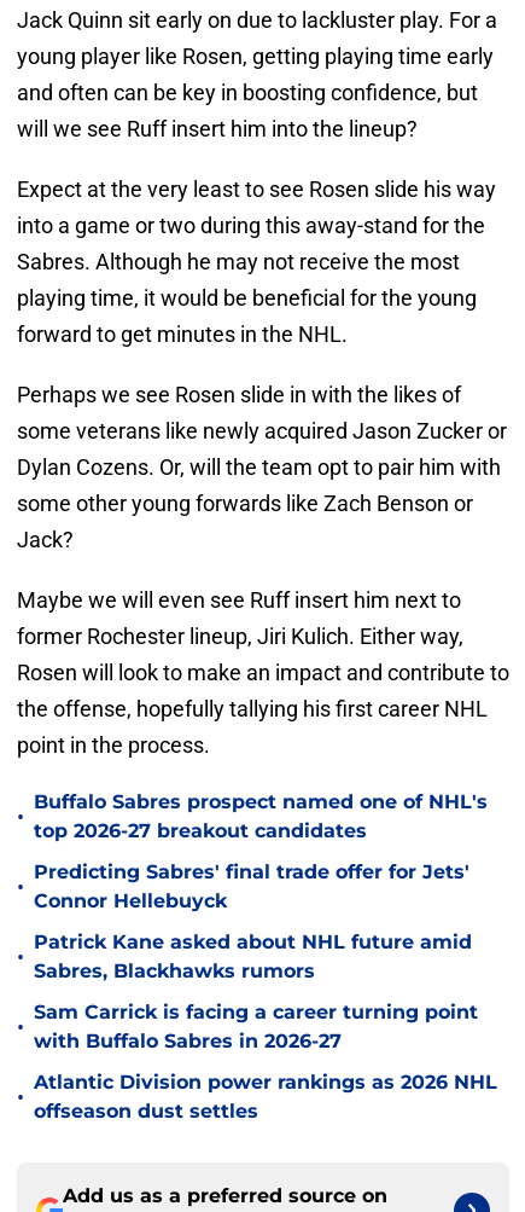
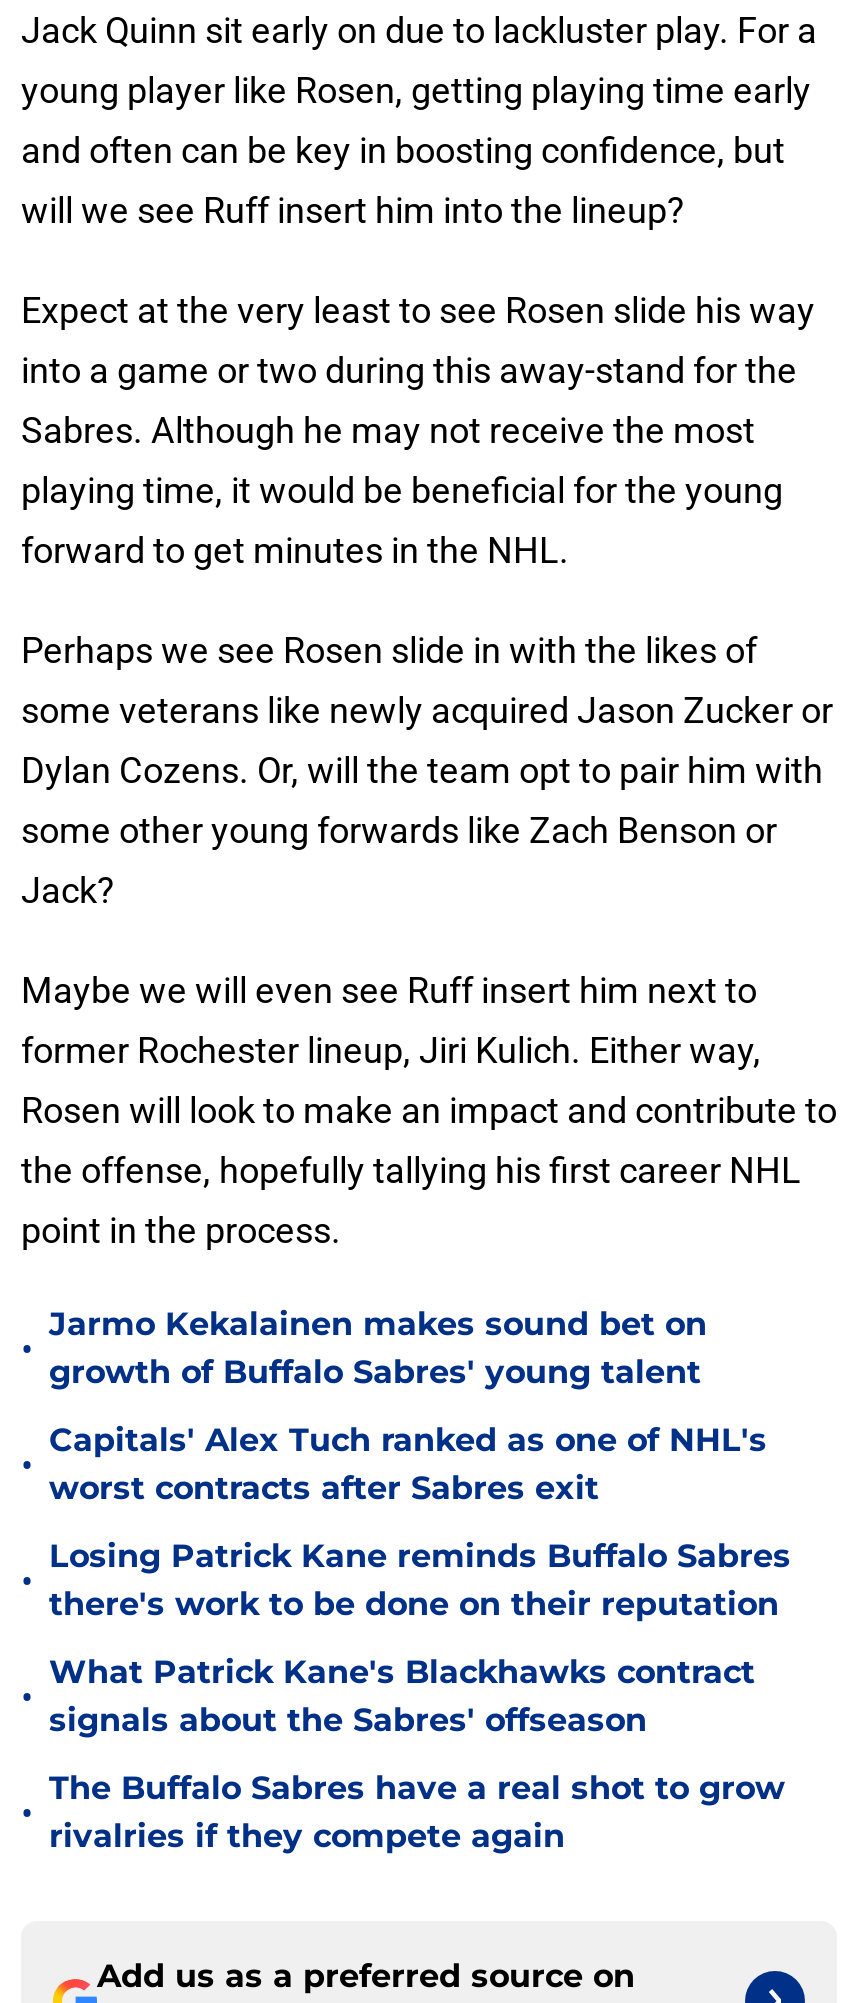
- Buffalo Sabres prospect named one of NHL's
- top 2026-27 breakout candidates
+ Jarmo Kekalainen makes sound bet on
+ growth of Buffalo Sabres' young talent

- Predicting Sabres' final trade offer for Jets'
- Connor Hellebuyck
+ Capitals' Alex Tuch ranked as one of NHL's
+ worst contracts after Sabres exit

- Patrick Kane asked about NHL future amid
- Sabres, Blackhawks rumors
+ Losing Patrick Kane reminds Buffalo Sabres
+ there's work to be done on their reputation

- Sam Carrick is facing a career turning point
- with Buffalo Sabres in 2026-27
+ What Patrick Kane's Blackhawks contract
+ signals about the Sabres' offseason

- Atlantic Division power rankings as 2026 NHL
- offseason dust settles
+ The Buffalo Sabres have a real shot to grow
+ rivalries if they compete again
